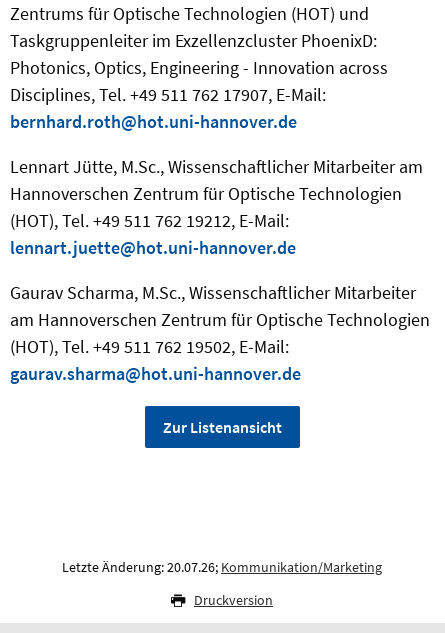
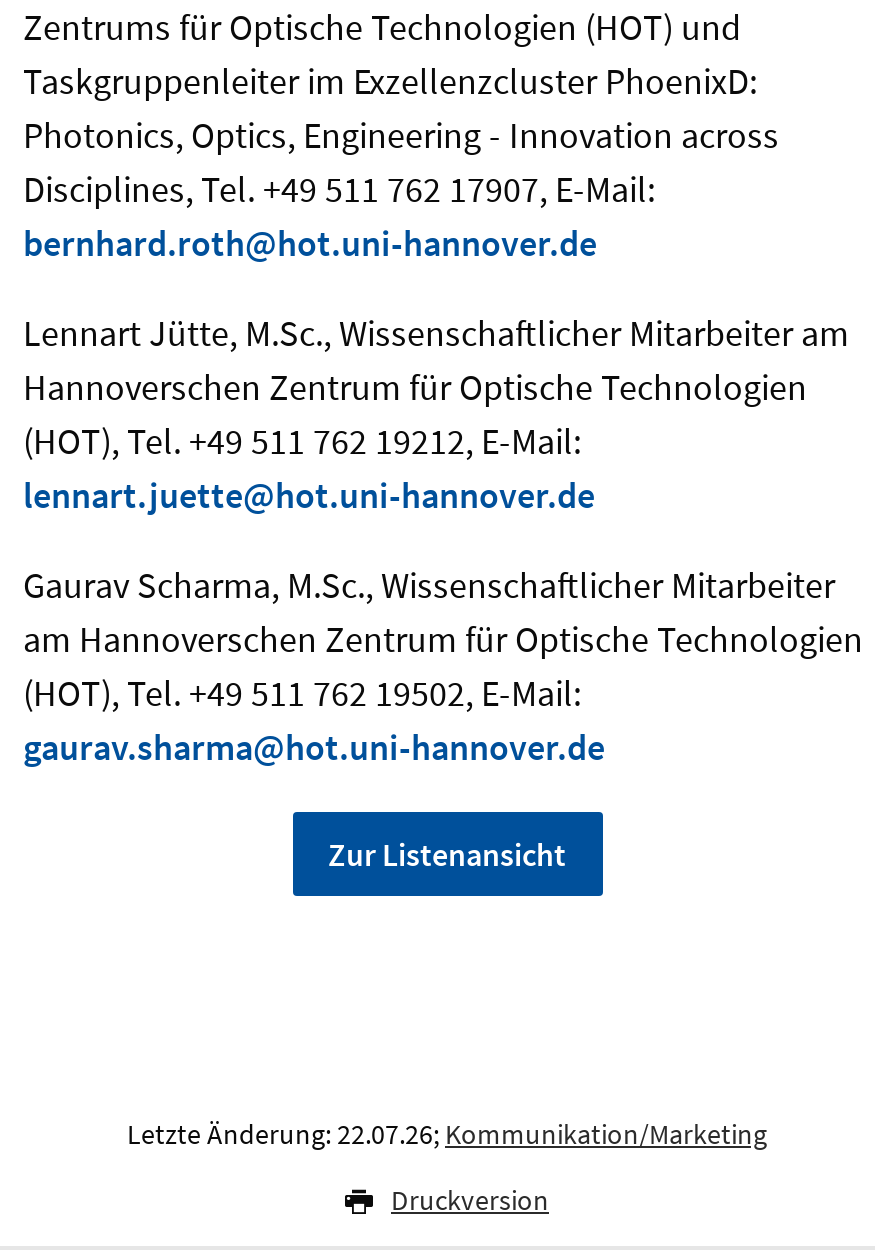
- Letzte Änderung: 20.07.26; Kommunikation/Marketing
+ Letzte Änderung: 22.07.26; Kommunikation/Marketing
